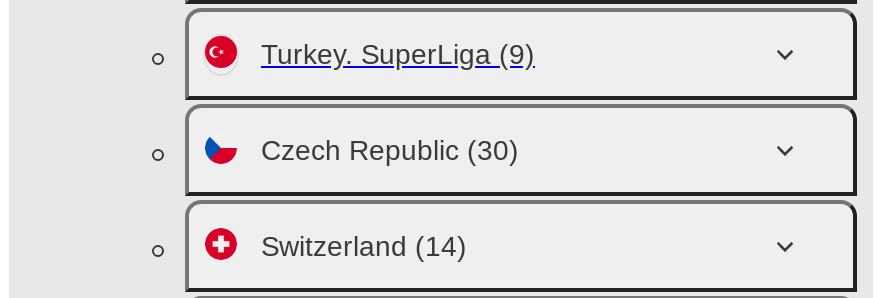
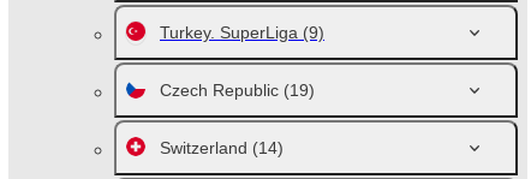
- Czech Republic (30)
+ Czech Republic (19)
